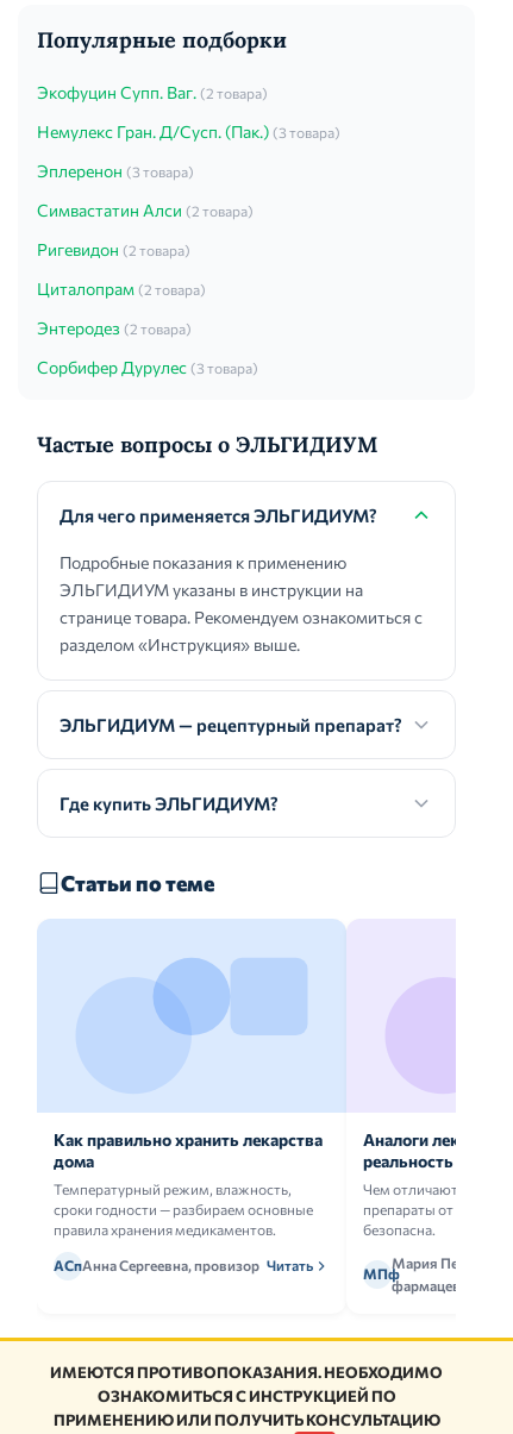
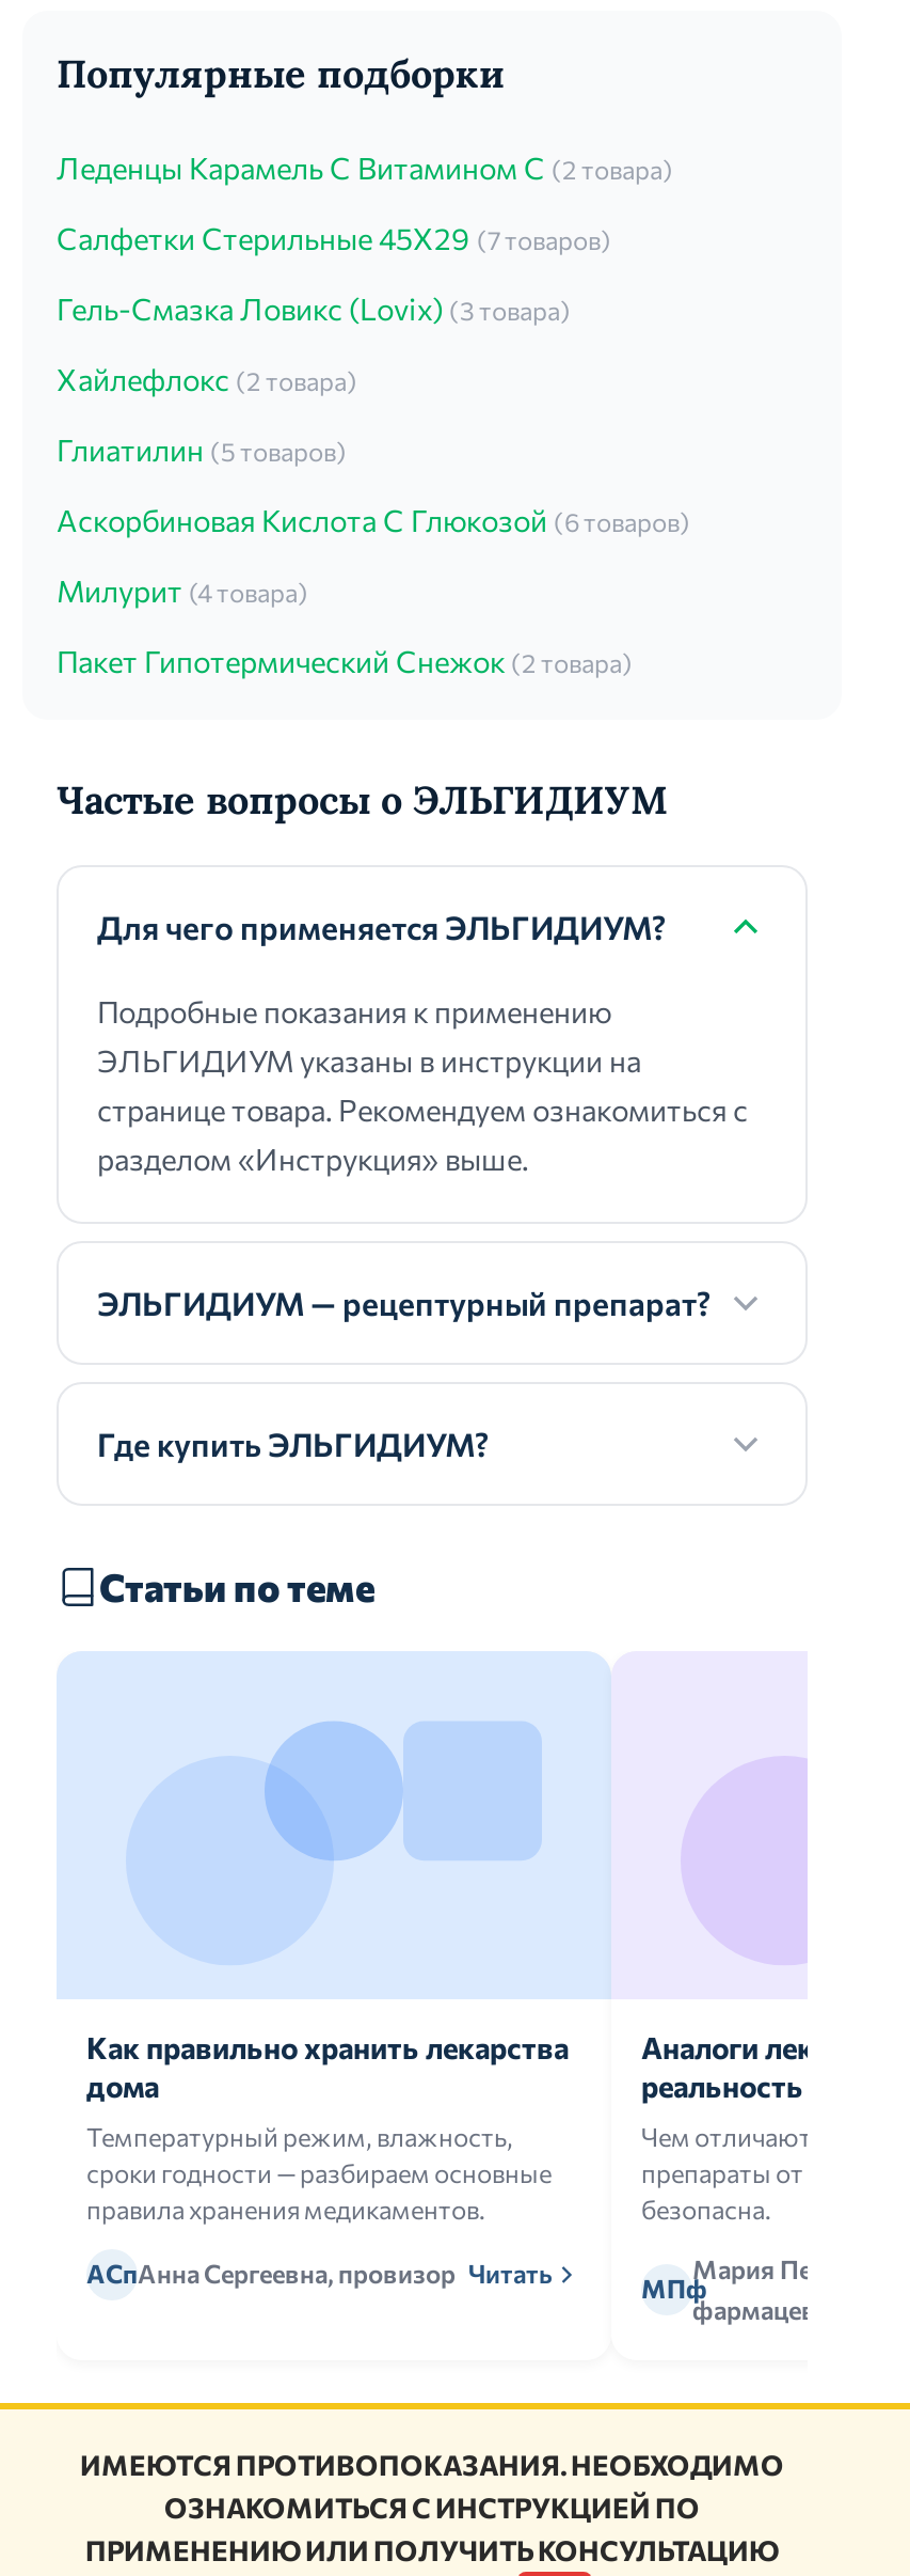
- Экофуцин Супп. Ваг. (2 товара)
+ Леденцы Карамель С Витамином С (2 товара)

- Немулекс Гран. Д/Сусп. (Пак.) (3 товара)
+ Салфетки Стерильные 45Х29 (7 товаров)

- Эплеренон (3 товара)
+ Гель-Смазка Ловикс (Lovix) (3 товара)

- Симвастатин Алси (2 товара)
+ Хайлефлокс (2 товара)

- Ригевидон (2 товара)
+ Глиатилин (5 товаров)

- Циталопрам (2 товара)
+ Аскорбиновая Кислота С Глюкозой (6 товаров)

- Энтеродез (2 товара)
+ Милурит (4 товара)

- Сорбифер Дурулес (3 товара)
+ Пакет Гипотермический Снежок (2 товара)
